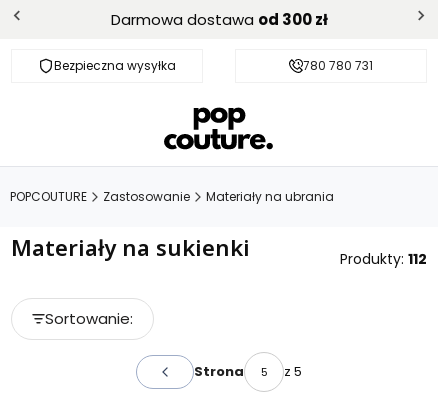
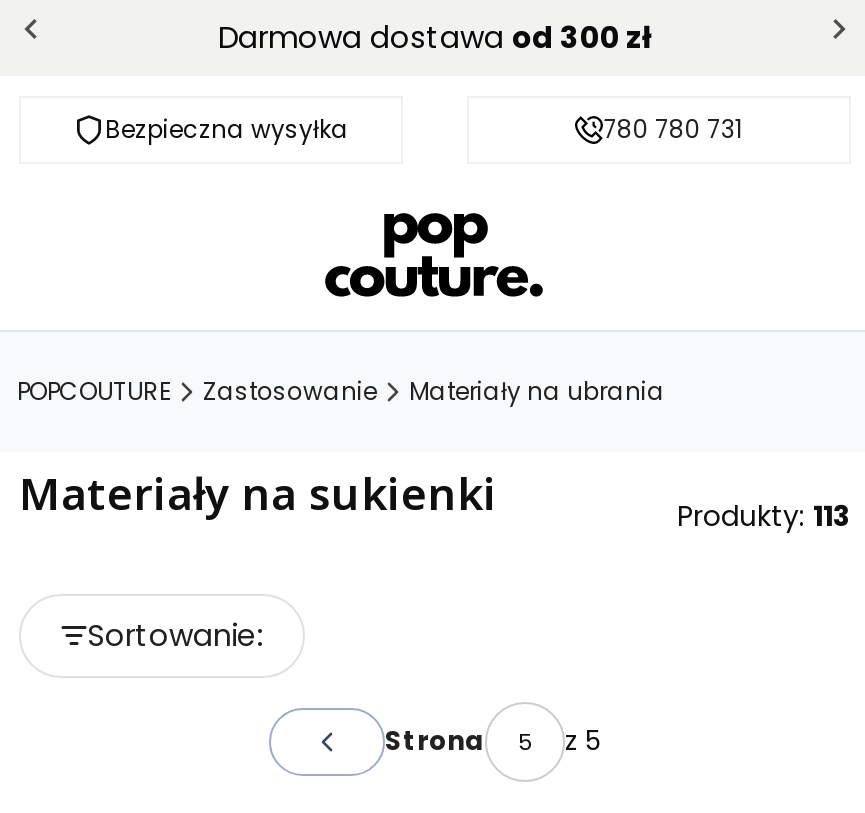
- Produkty: 112
+ Produkty: 113
